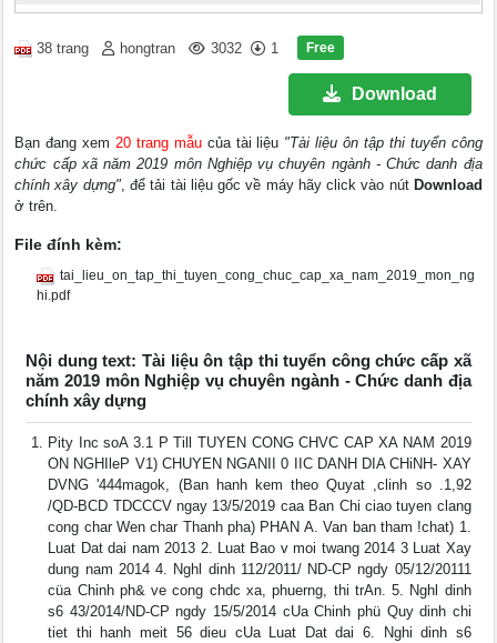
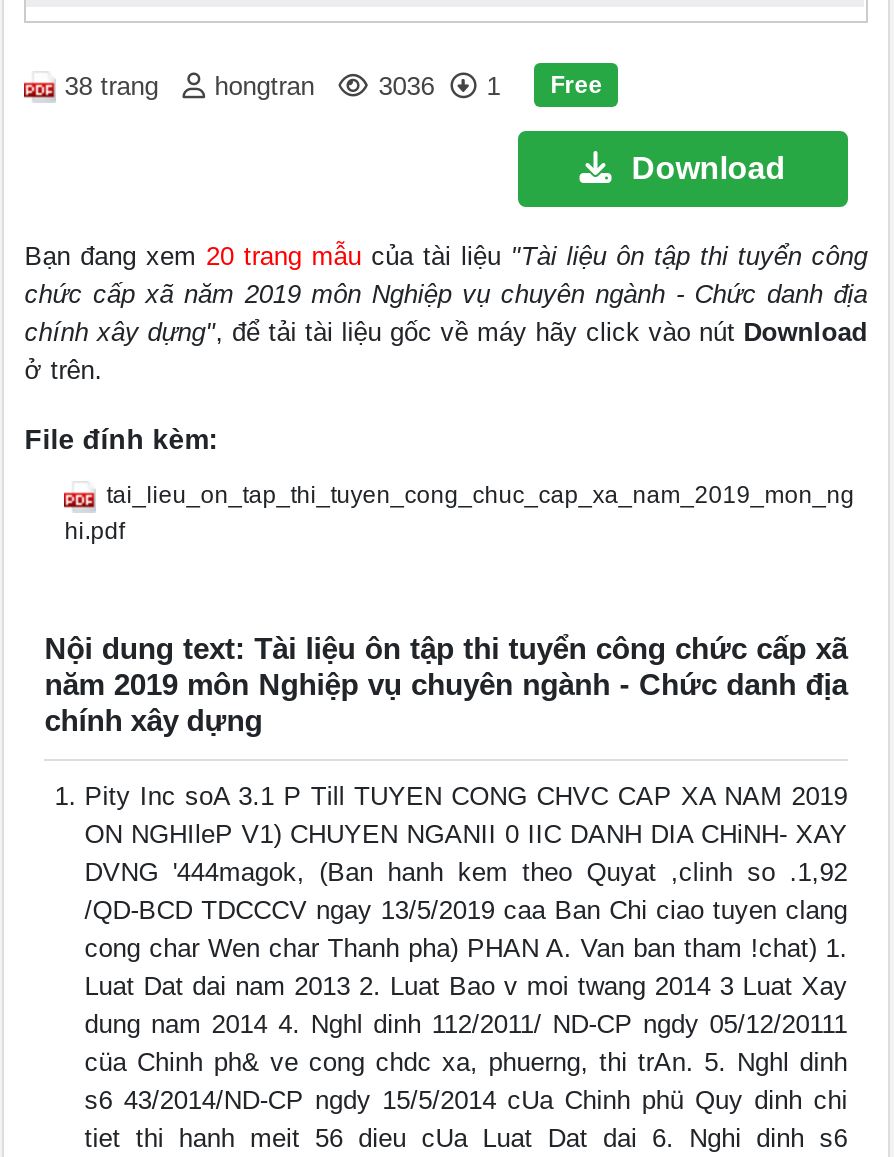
- 3032 1 Free
+ 3036 1 Free
